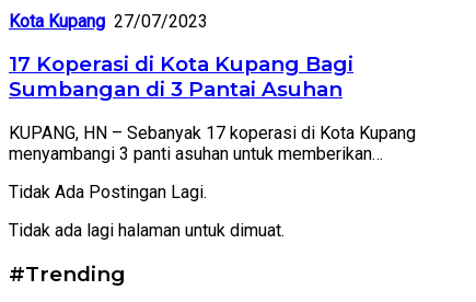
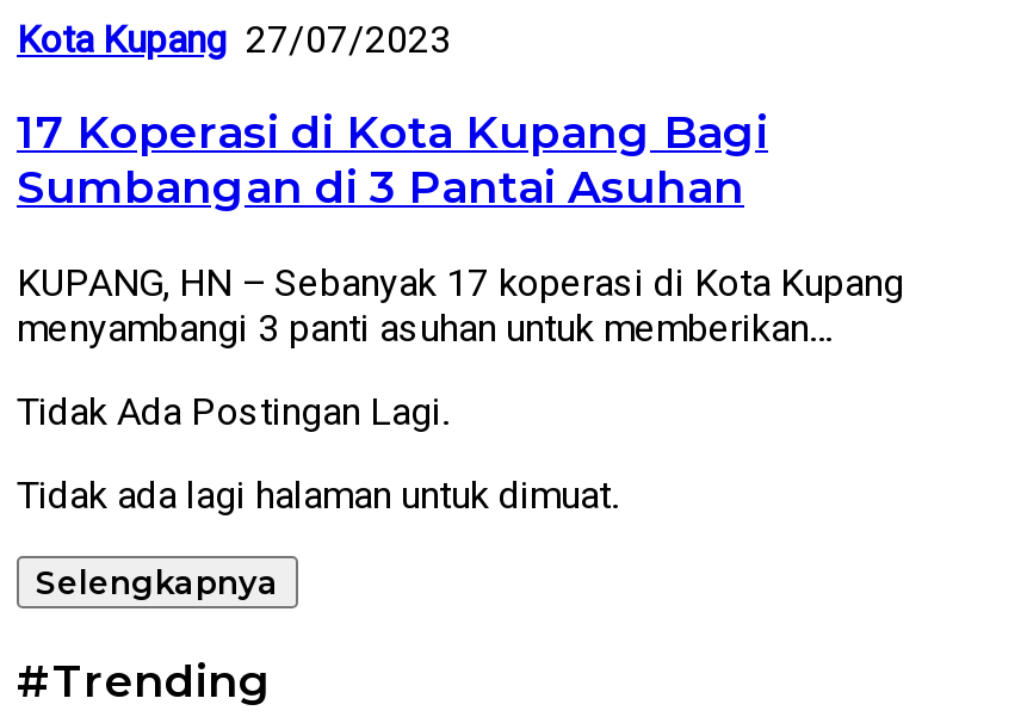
+ Selengkapnya
